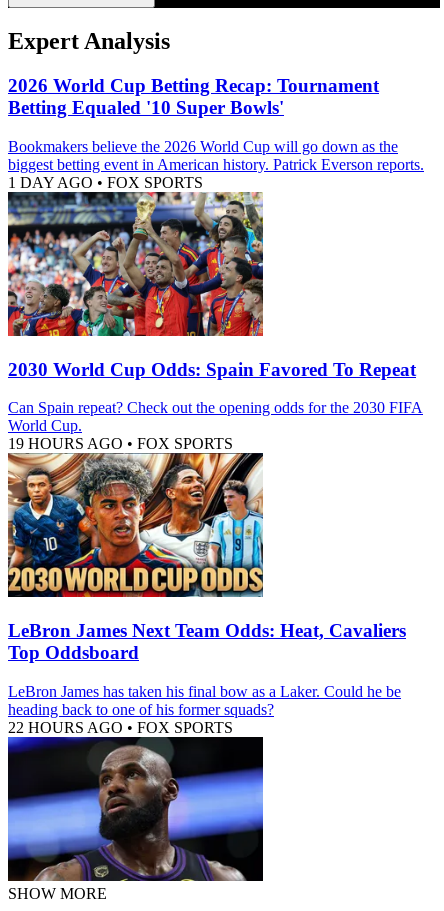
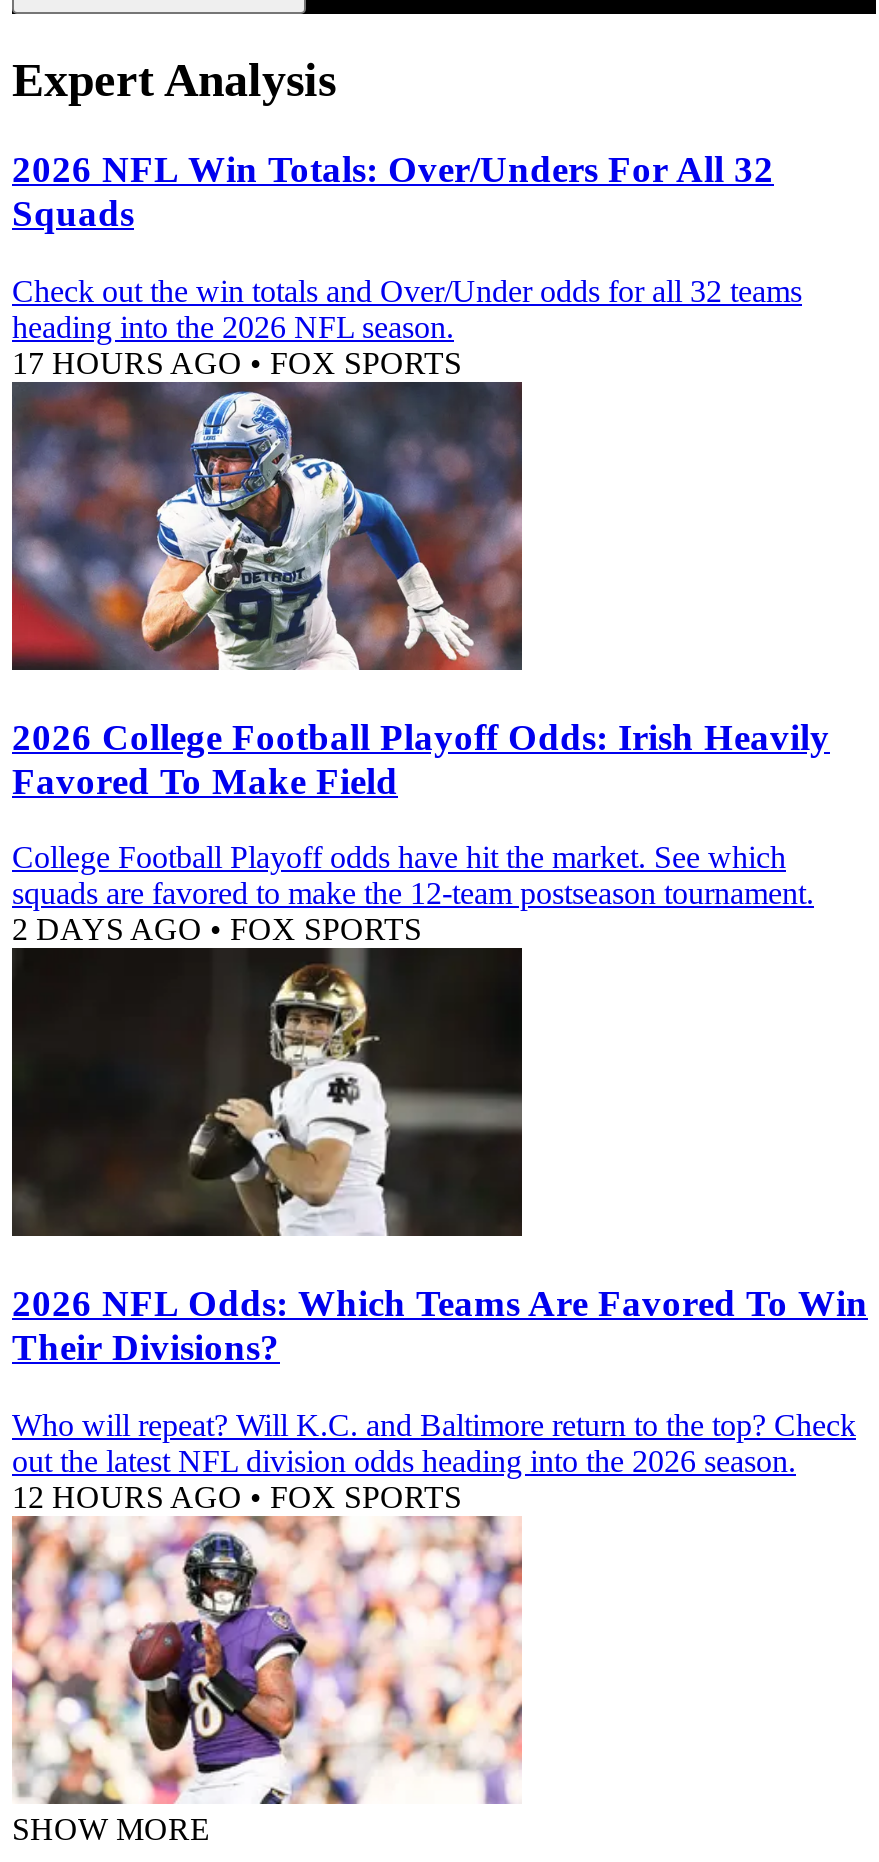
- 2026 World Cup Betting Recap: Tournament
- Betting Equaled '10 Super Bowls'
+ 2026 NFL Win Totals: Over/Unders For All 32
+ Squads

- Bookmakers believe the 2026 World Cup will go down as the
- biggest betting event in American history. Patrick Everson reports.
- 1 DAY AGO • FOX SPORTS
+ Check out the win totals and Over/Under odds for all 32 teams
+ heading into the 2026 NFL season.
+ 17 HOURS AGO • FOX SPORTS

- [image]
- 2030 World Cup Odds: Spain Favored To Repeat
+ [image]
+ 2026 College Football Playoff Odds: Irish Heavily
+ Favored To Make Field

- Can Spain repeat? Check out the opening odds for the 2030 FIFA
- World Cup.
- 19 HOURS AGO • FOX SPORTS
+ College Football Playoff odds have hit the market. See which
+ squads are favored to make the 12-team postseason tournament.
+ 2 DAYS AGO • FOX SPORTS

- [image]
- LeBron James Next Team Odds: Heat, Cavaliers
- Top Oddsboard
+ [image]
+ 2026 NFL Odds: Which Teams Are Favored To Win
+ Their Divisions?

- LeBron James has taken his final bow as a Laker. Could he be
- heading back to one of his former squads?
- 22 HOURS AGO • FOX SPORTS
+ Who will repeat? Will K.C. and Baltimore return to the top? Check
+ out the latest NFL division odds heading into the 2026 season.
+ 12 HOURS AGO • FOX SPORTS

- [image]
+ [image]
